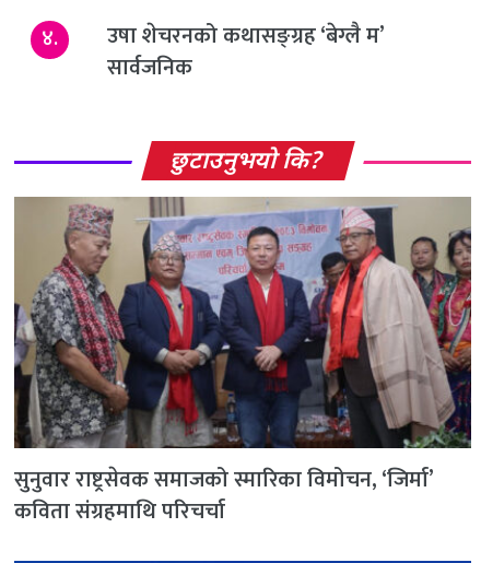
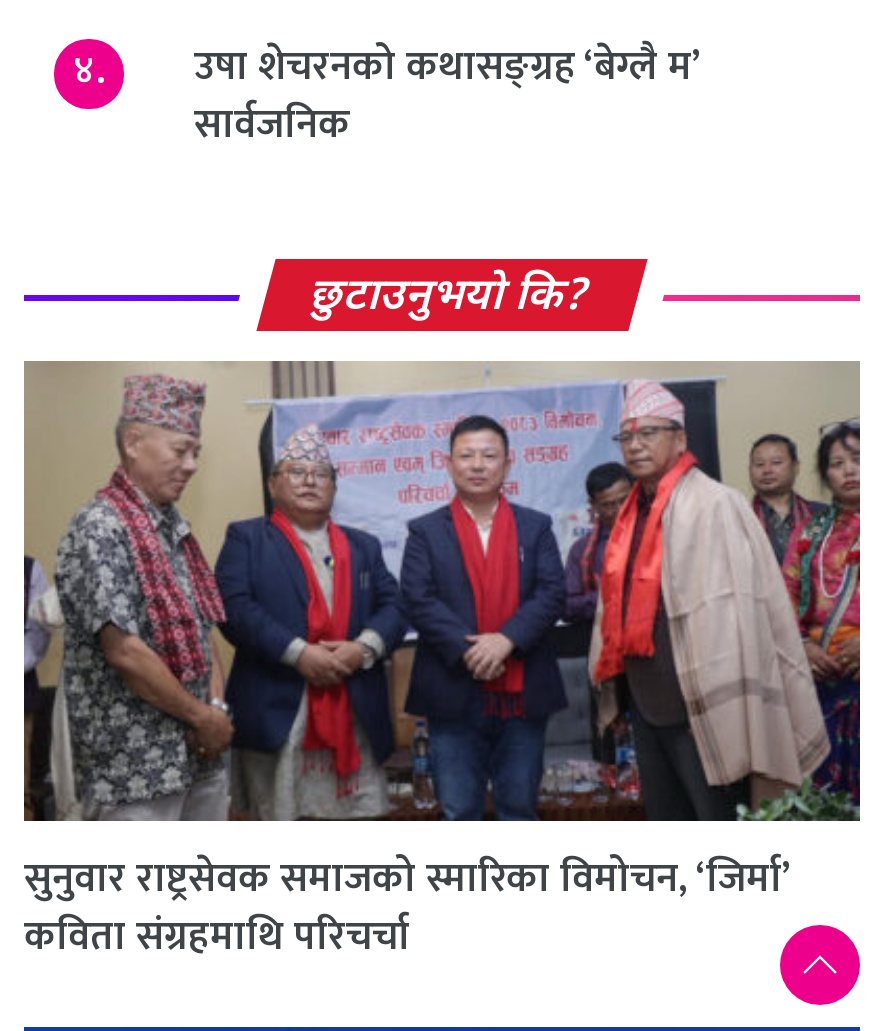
+ [image]
